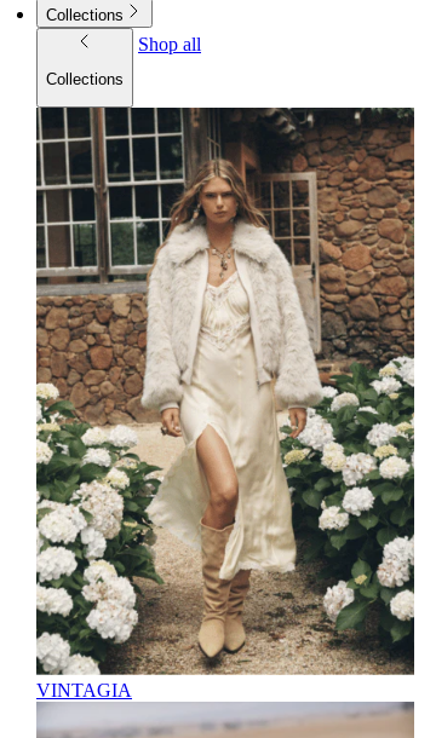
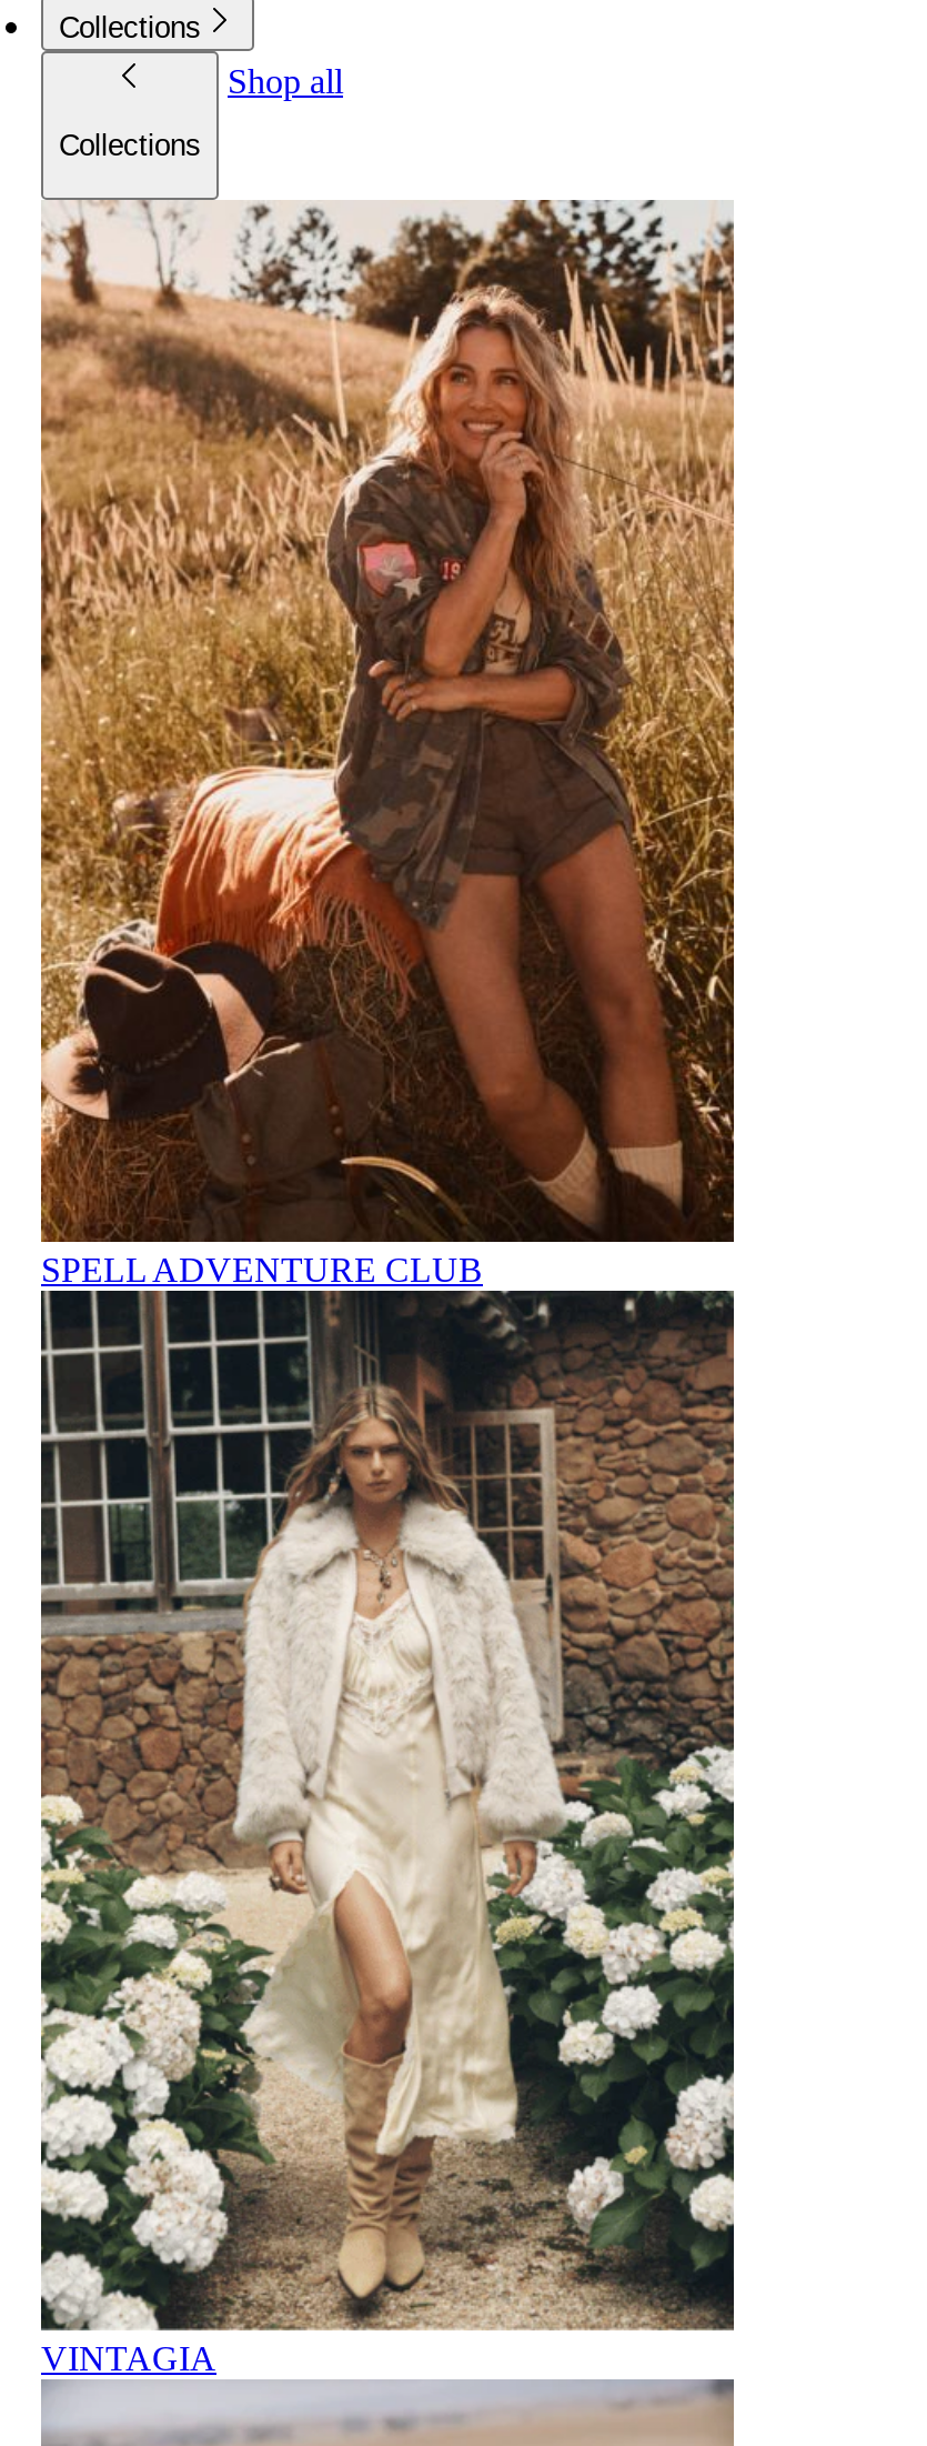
+ [image]
+ SPELL ADVENTURE CLUB
